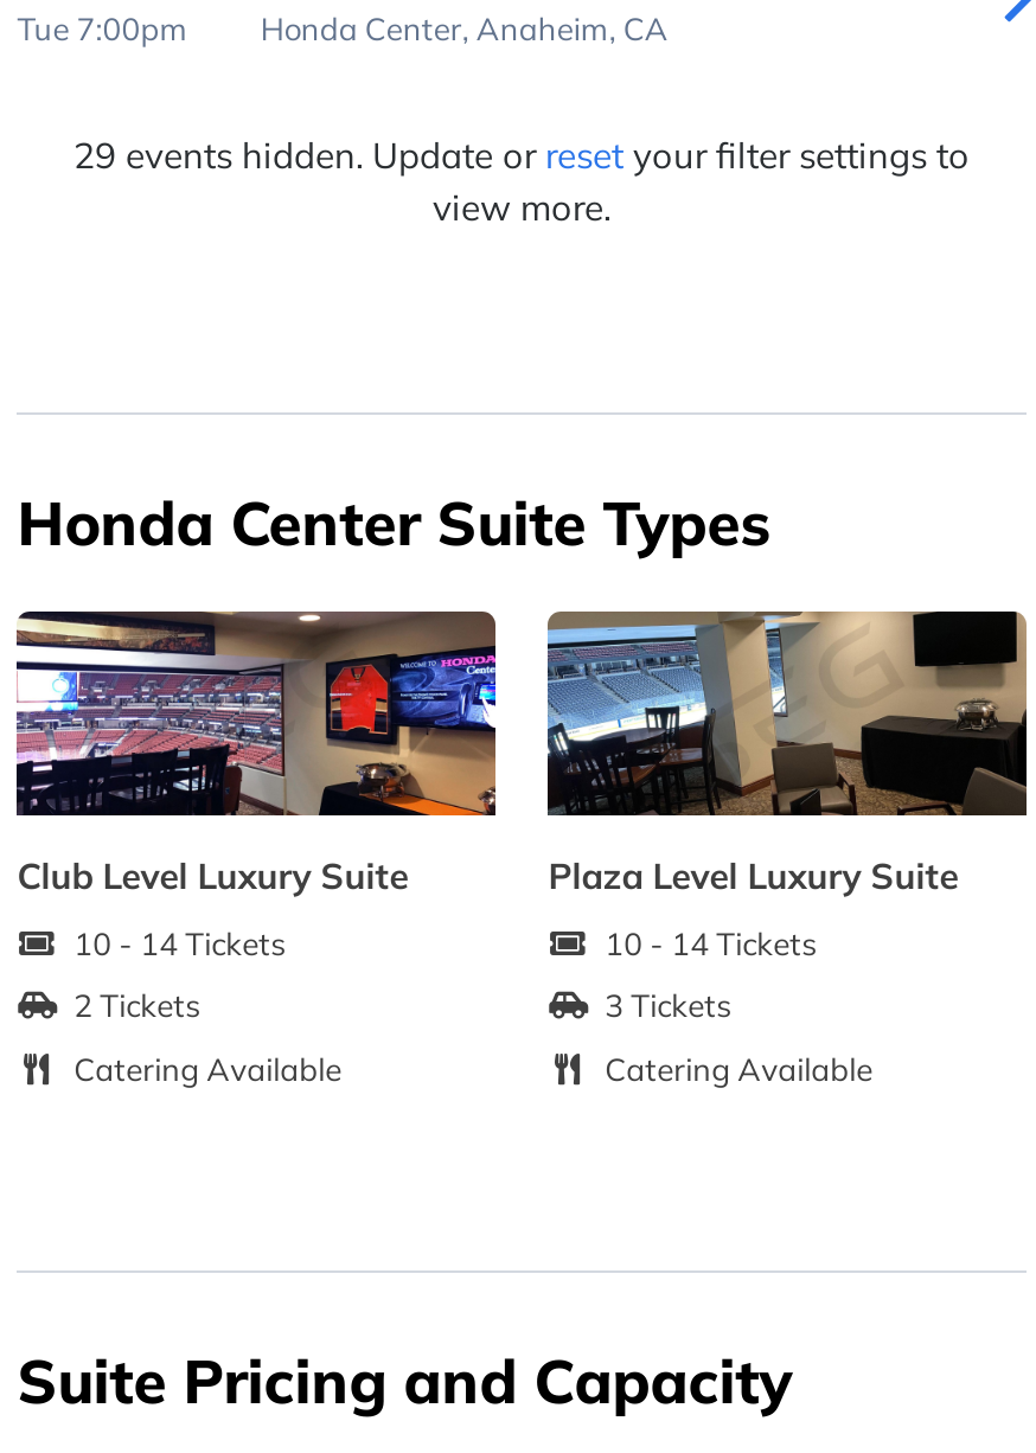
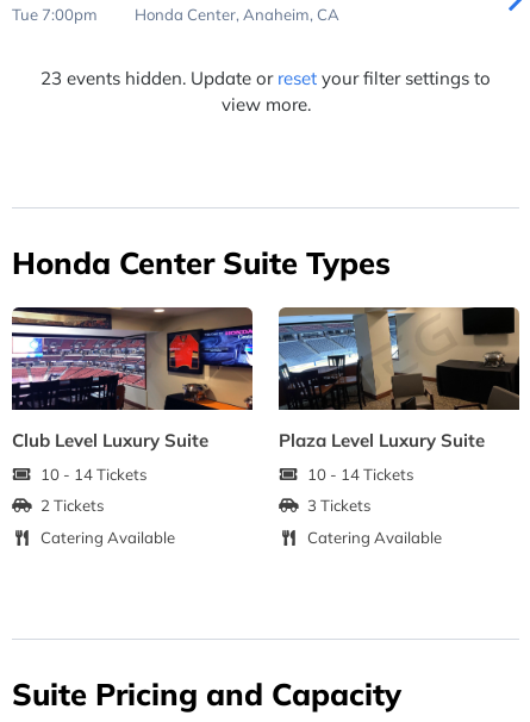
- 29 events hidden. Update or reset your filter settings to
+ 23 events hidden. Update or reset your filter settings to
